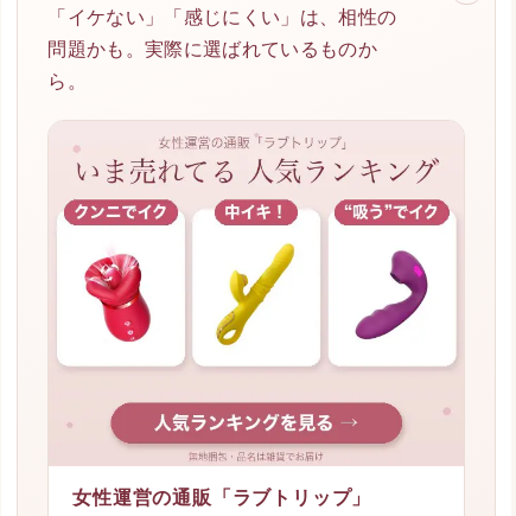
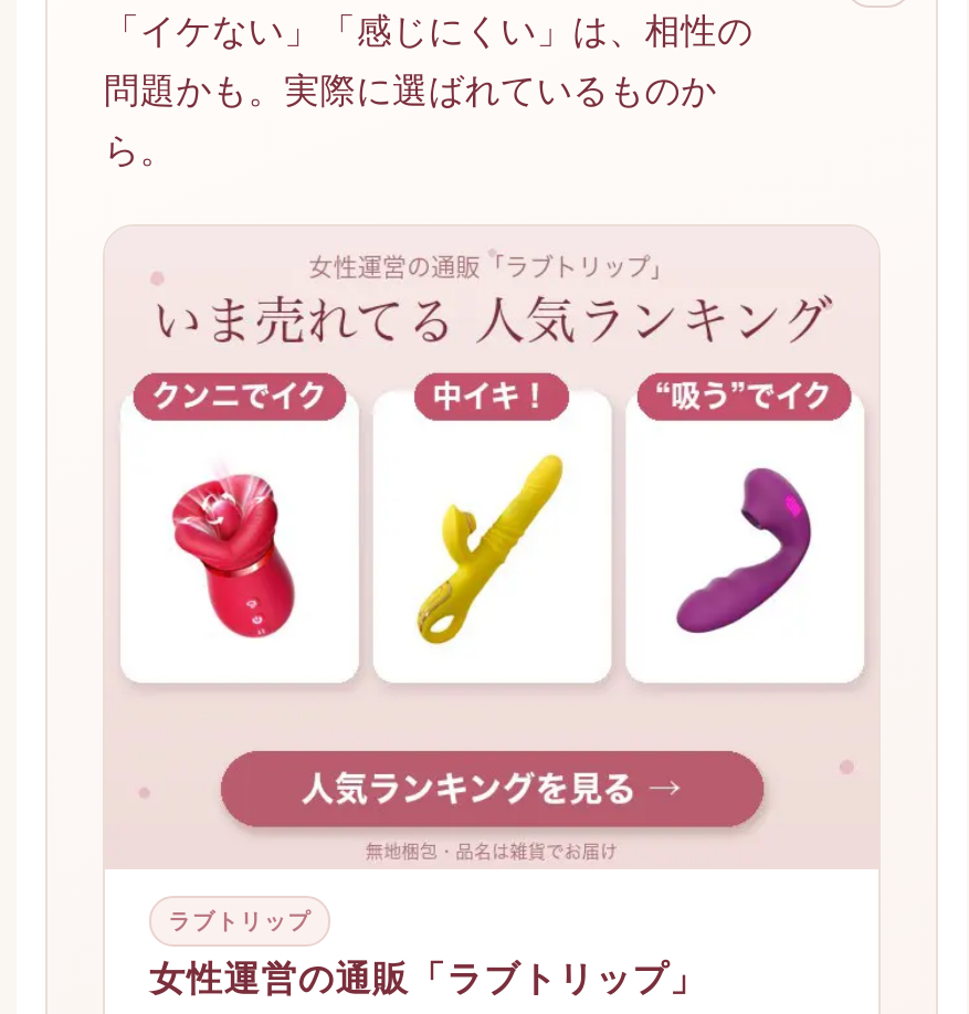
+ ラブトリップ
